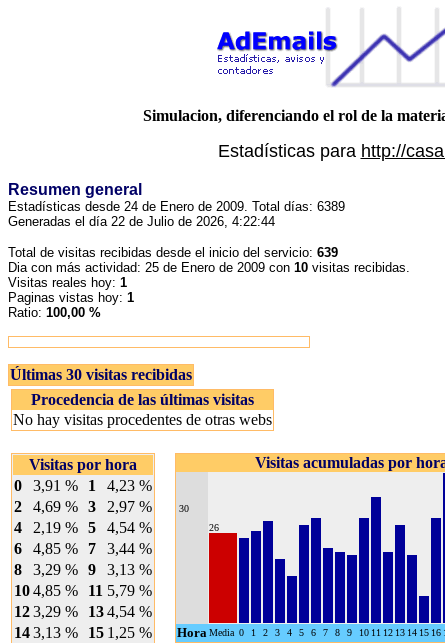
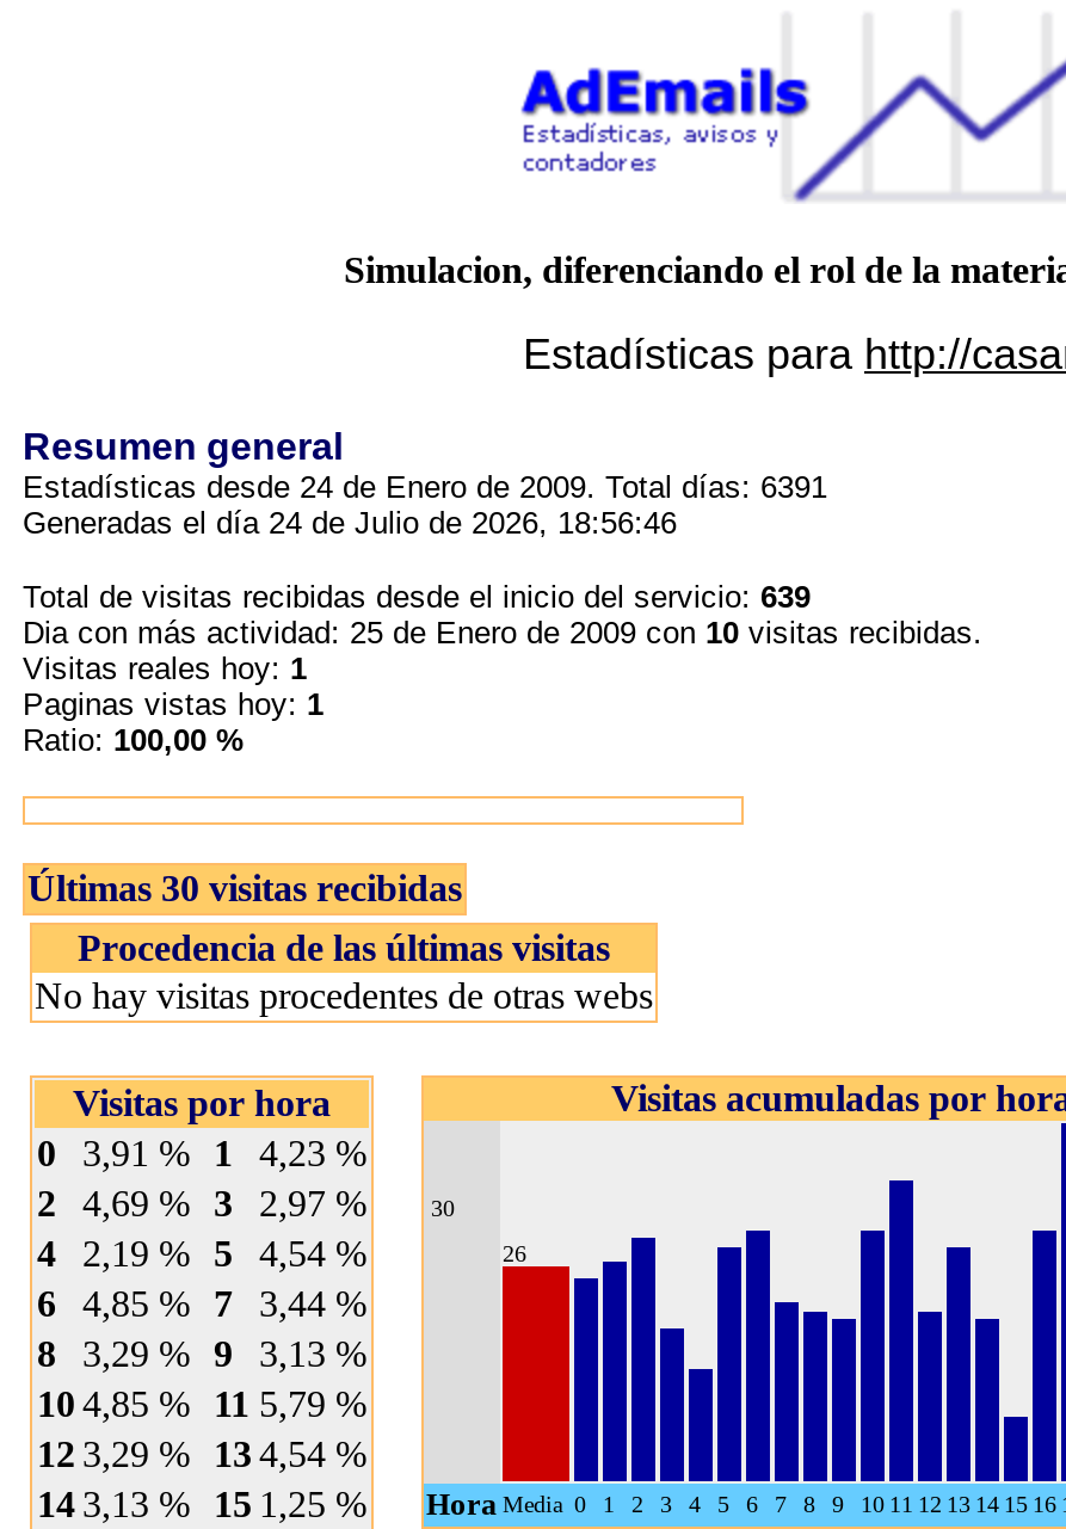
- Estadísticas desde 24 de Enero de 2009. Total días: 6389
+ Estadísticas desde 24 de Enero de 2009. Total días: 6391

- Generadas el día 22 de Julio de 2026, 4:22:44
+ Generadas el día 24 de Julio de 2026, 18:56:46
